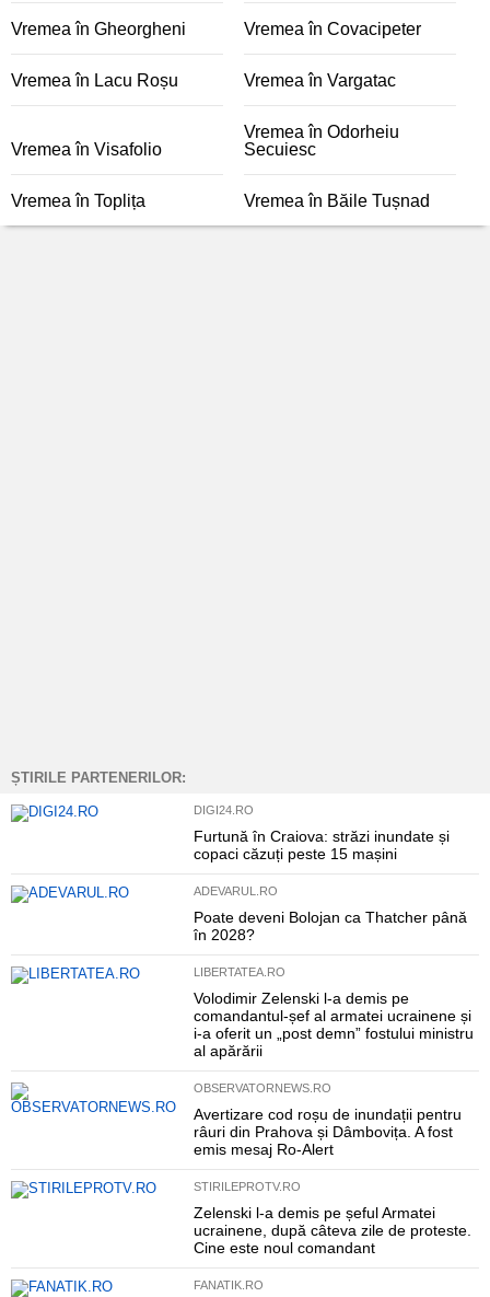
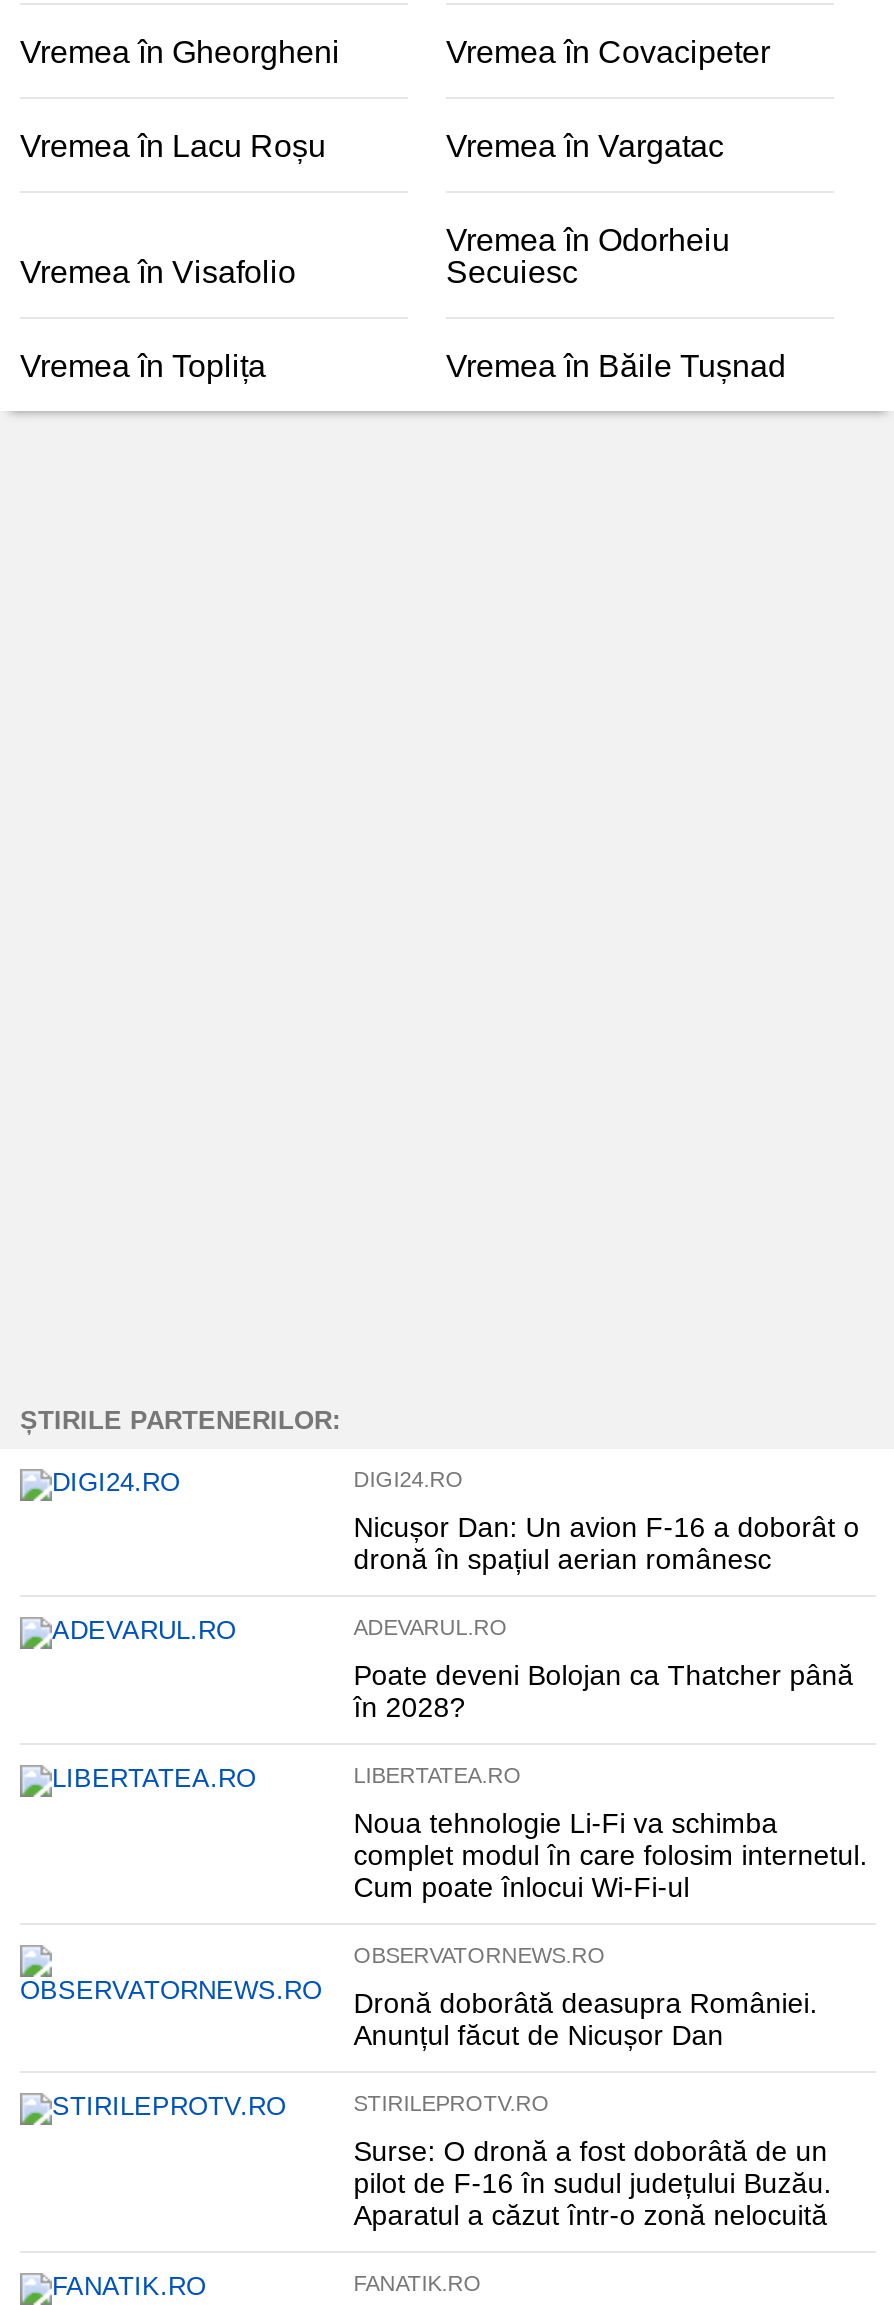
- Furtună în Craiova: străzi inundate și
- copaci căzuți peste 15 mașini
+ Nicușor Dan: Un avion F-16 a doborât o
+ dronă în spațiul aerian românesc

- Volodimir Zelenski l-a demis pe
- comandantul-șef al armatei ucrainene și
- i-a oferit un „post demn” fostului ministru
- al apărării
+ Noua tehnologie Li-Fi va schimba
+ complet modul în care folosim internetul.
+ Cum poate înlocui Wi-Fi-ul

- Avertizare cod roșu de inundații pentru
- râuri din Prahova și Dâmbovița. A fost
- emis mesaj Ro-Alert
+ Dronă doborâtă deasupra României.
+ Anunțul făcut de Nicușor Dan

- Zelenski l-a demis pe șeful Armatei
- ucrainene, după câteva zile de proteste.
- Cine este noul comandant
+ Surse: O dronă a fost doborâtă de un
+ pilot de F-16 în sudul județului Buzău.
+ Aparatul a căzut într-o zonă nelocuită
